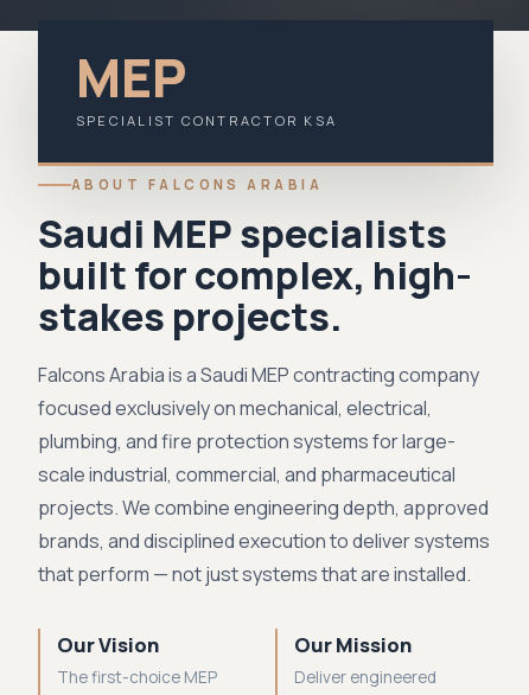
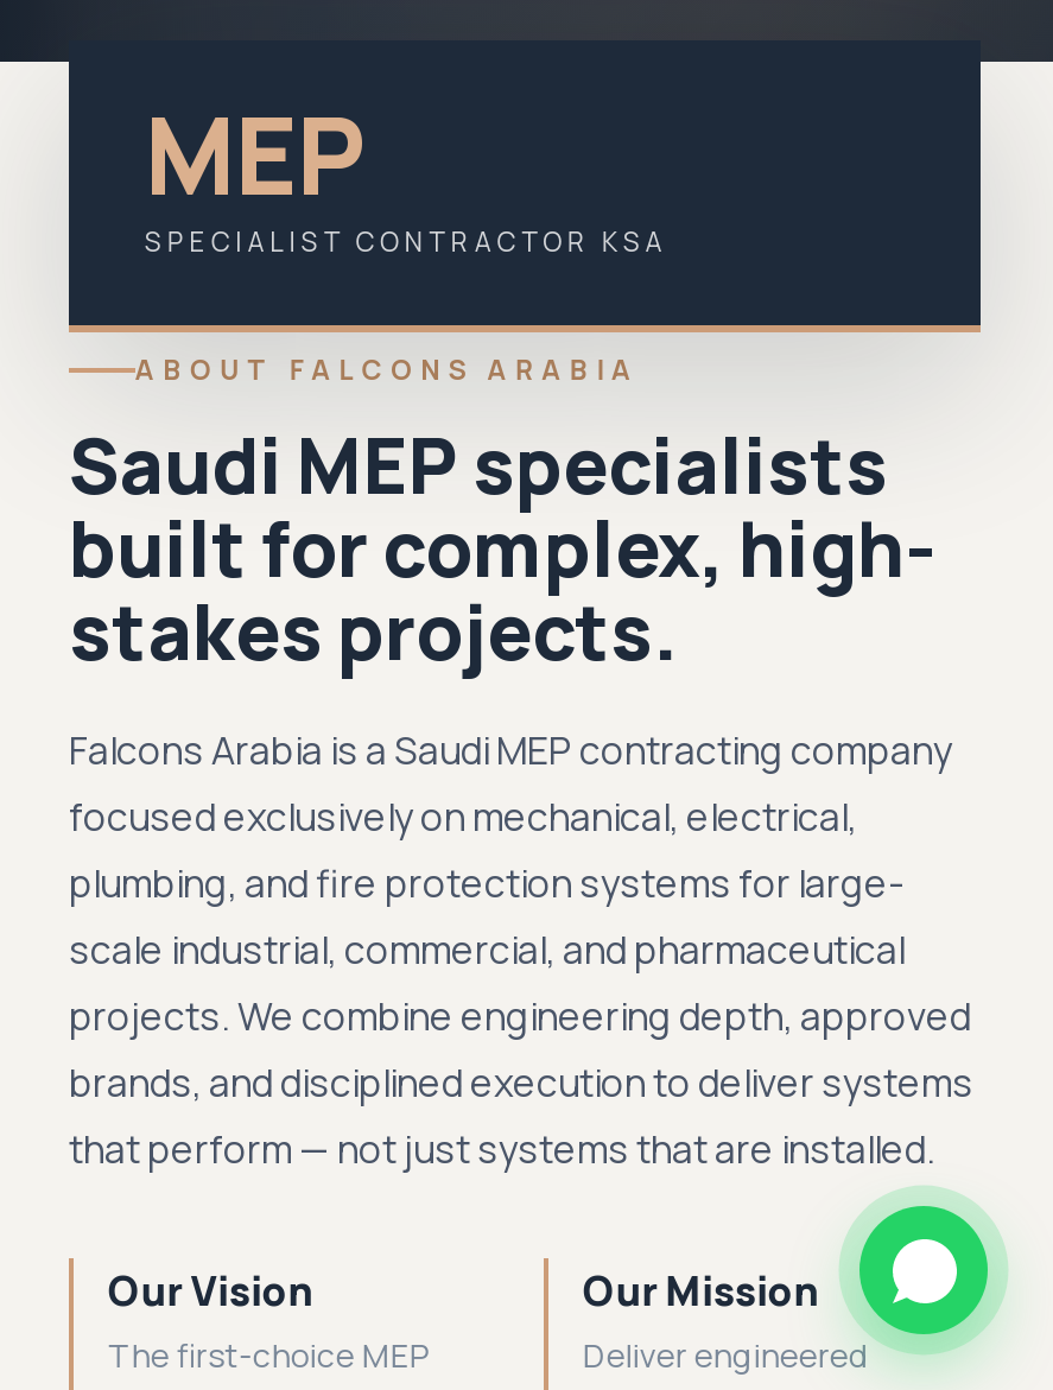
+ [image]
